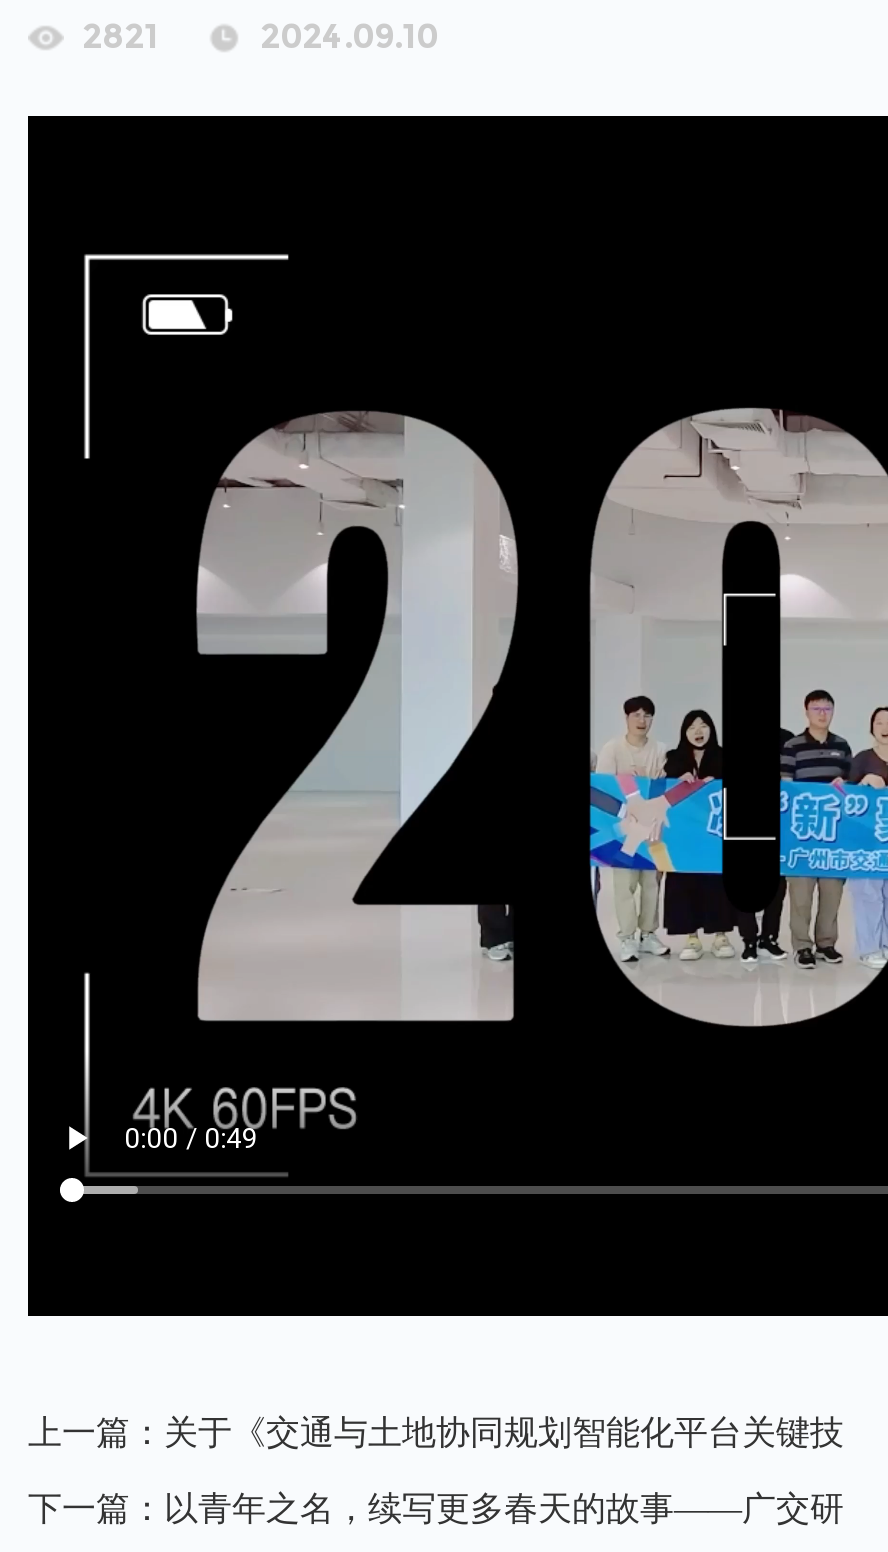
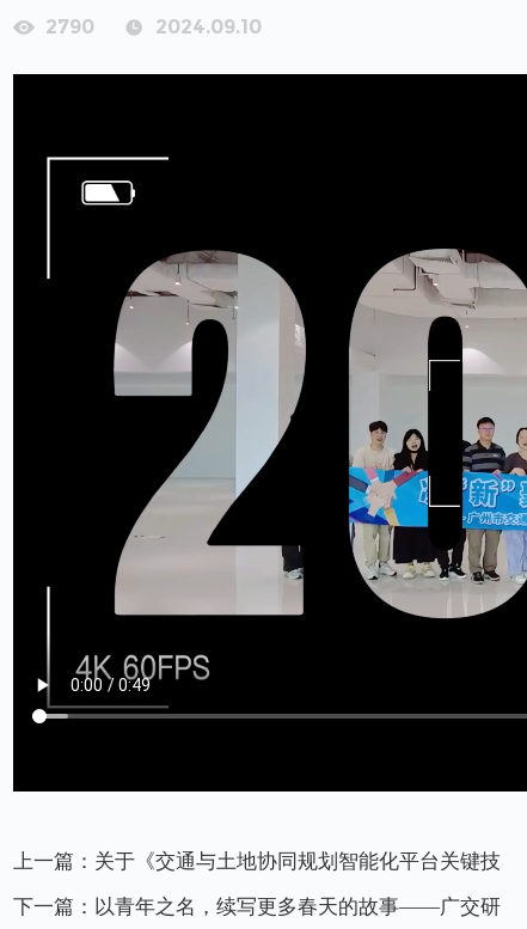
- 2821
+ 2790
